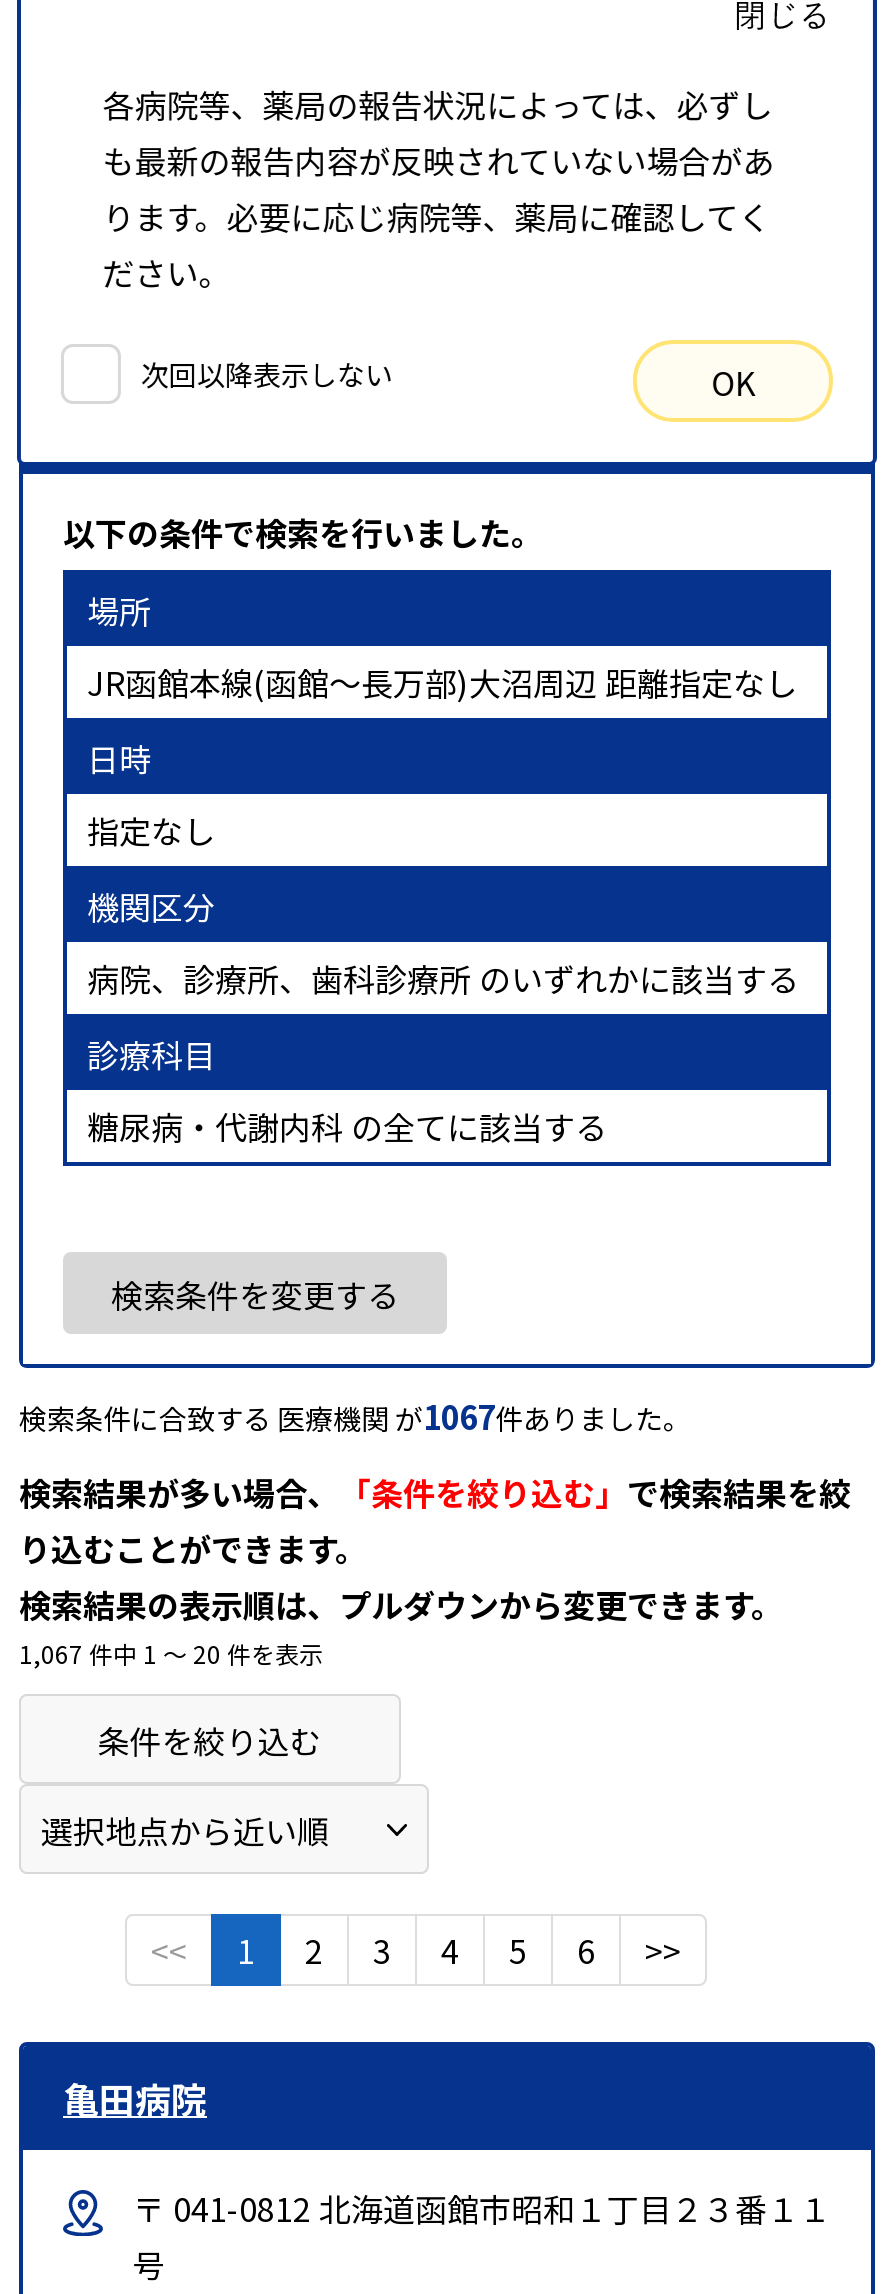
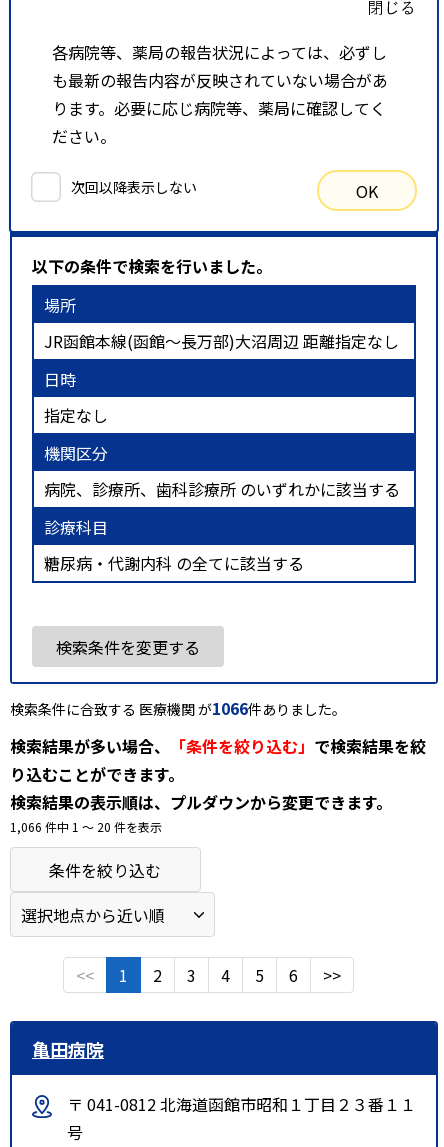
- 検索条件に合致する 医療機関 が1067件ありました。
+ 検索条件に合致する 医療機関 が1066件ありました。

- 1,067 件中 1 〜 20 件を表示
+ 1,066 件中 1 〜 20 件を表示
